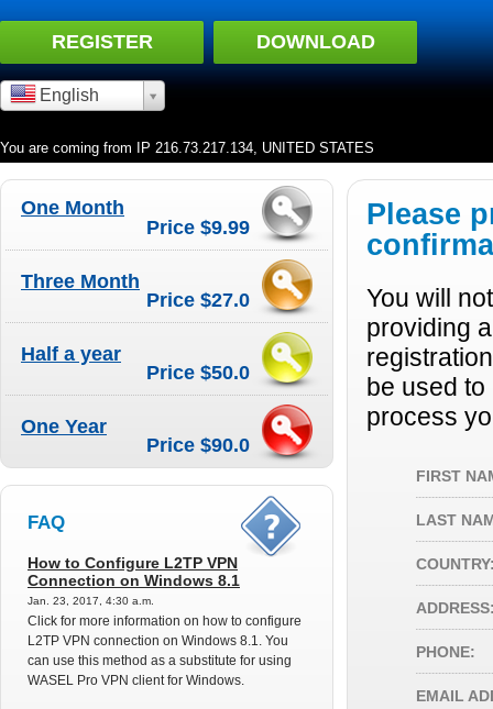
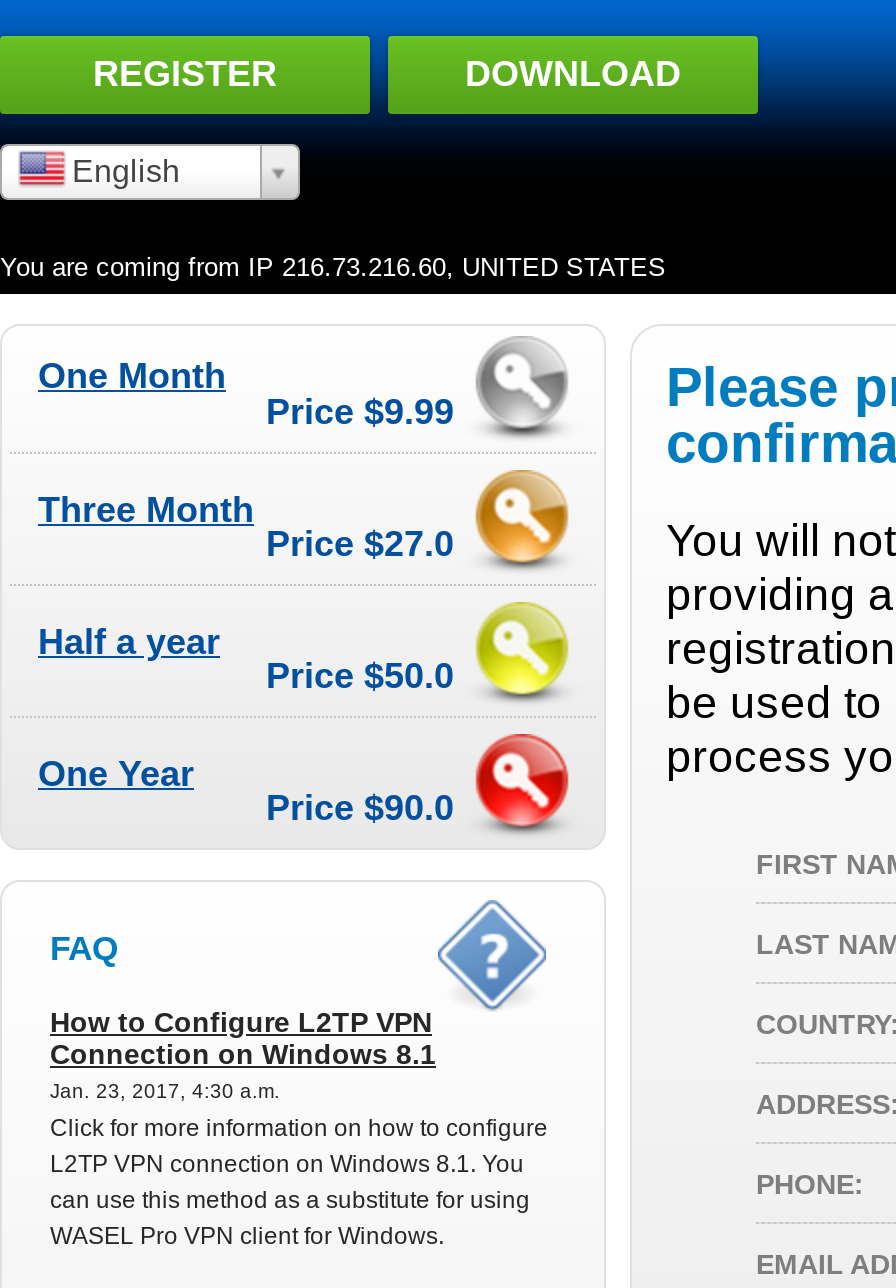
- You are coming from IP 216.73.217.134, UNITED STATES
+ You are coming from IP 216.73.216.60, UNITED STATES
